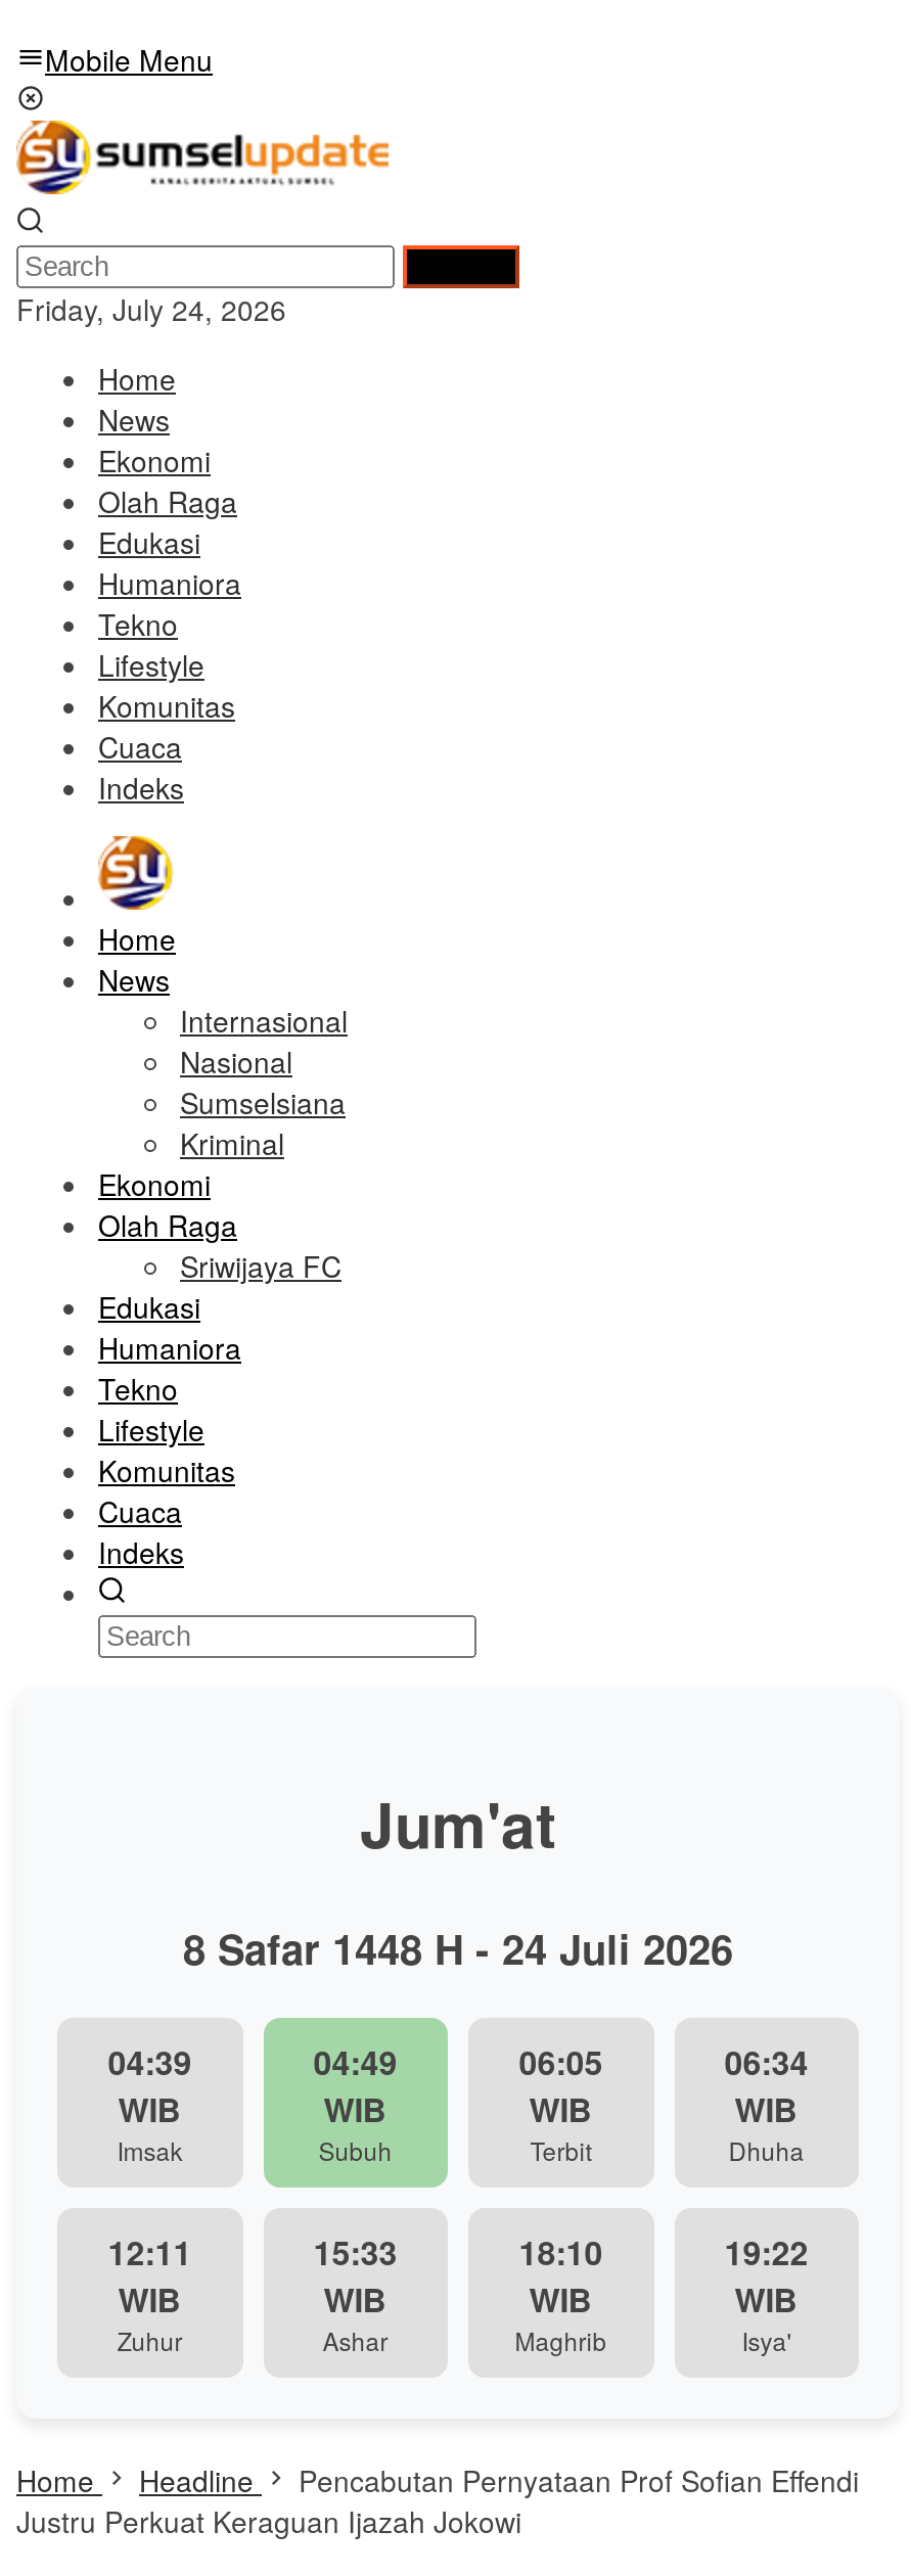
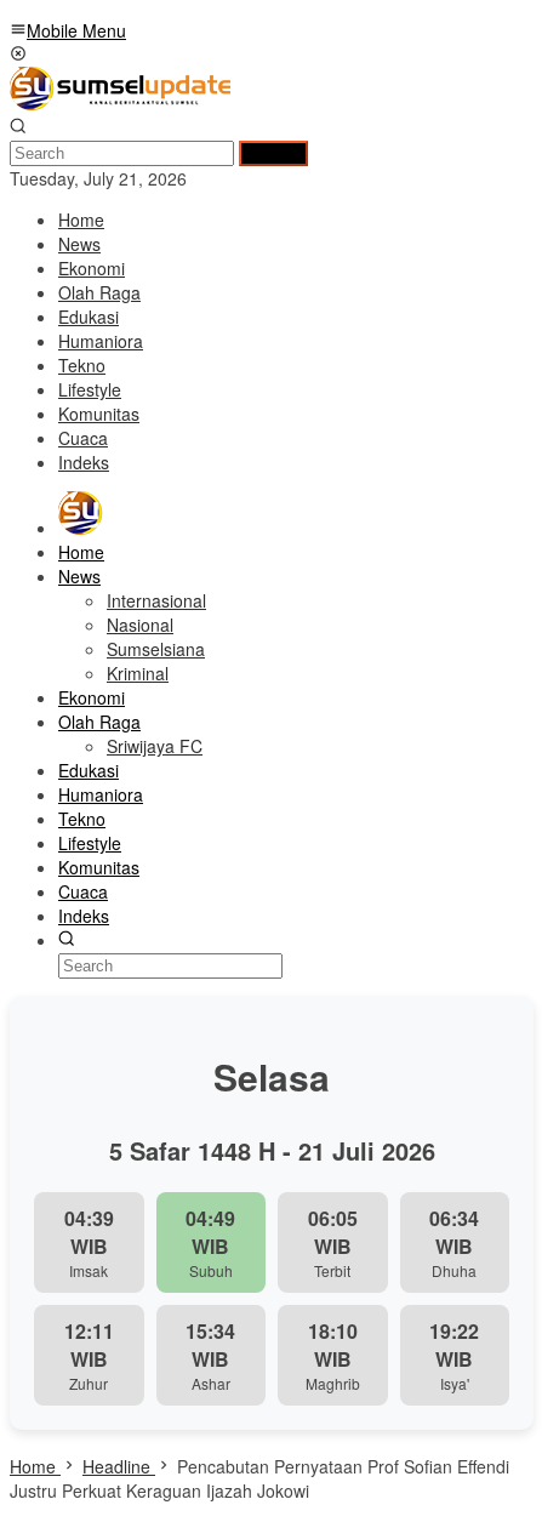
- Friday, July 24, 2026
+ Tuesday, July 21, 2026

- Jum'at
+ Selasa

- 8 Safar 1448 H - 24 Juli 2026
+ 5 Safar 1448 H - 21 Juli 2026

- 15:33
+ 15:34
